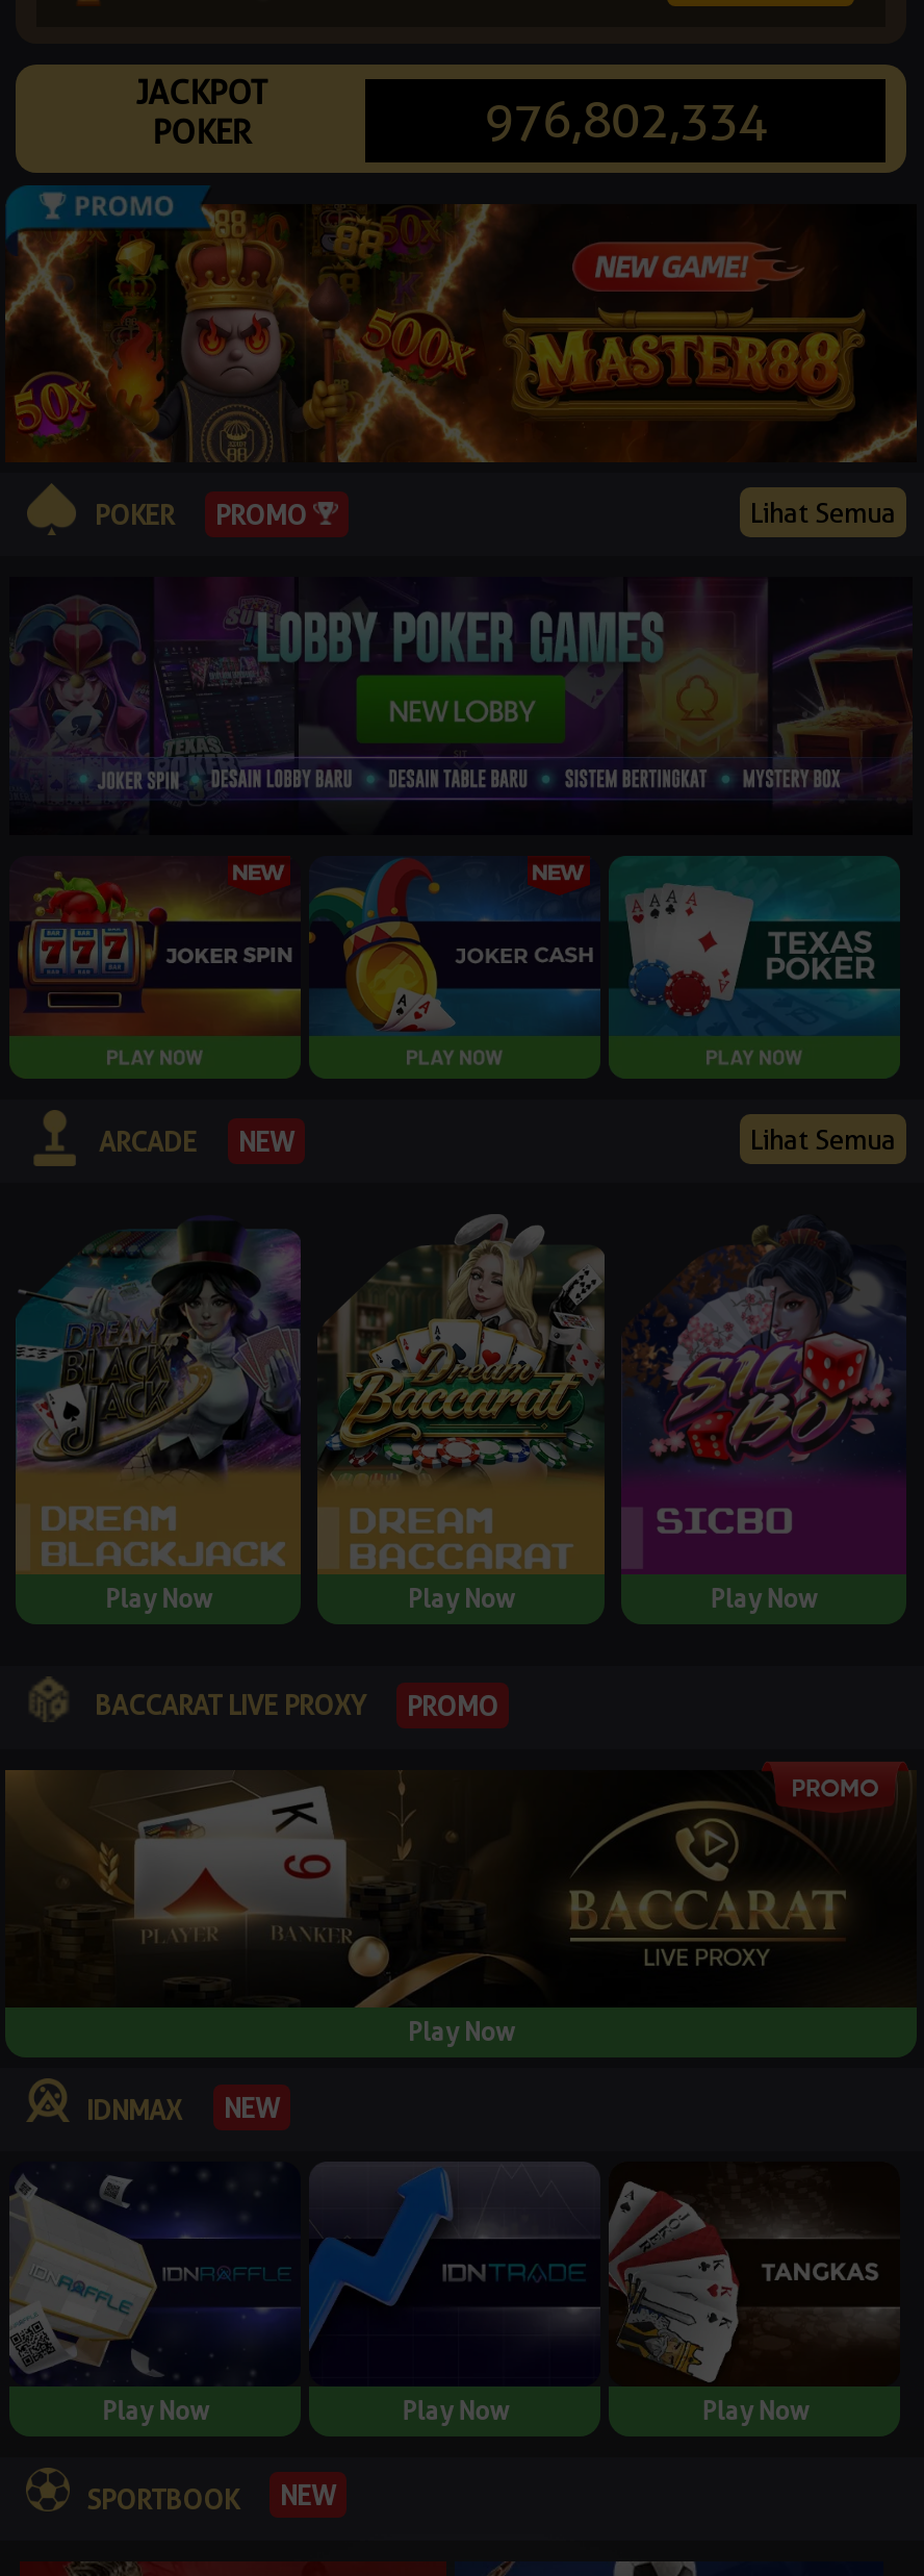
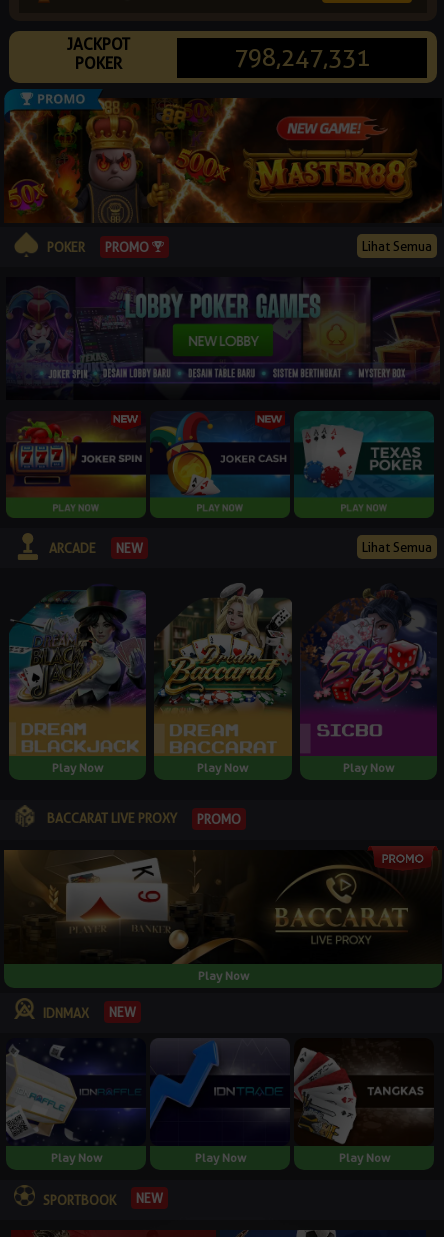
- 976,802,334
+ 798,247,331
